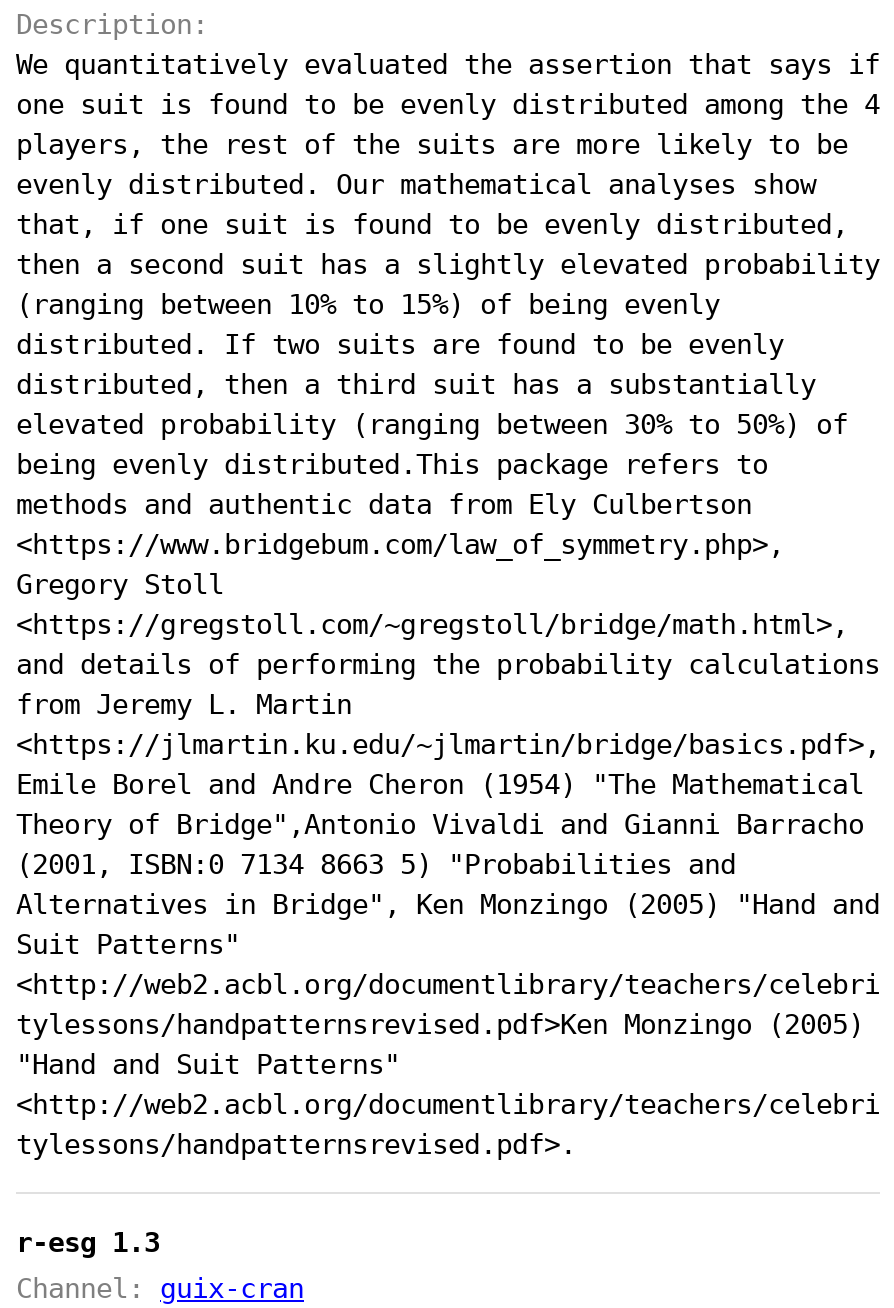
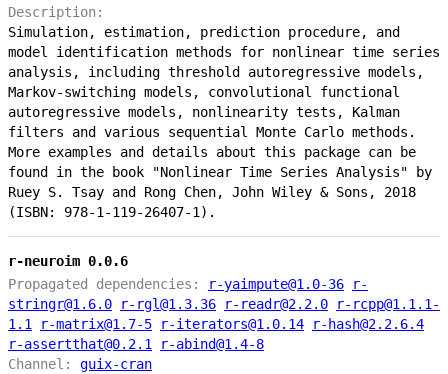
- We quantitatively evaluated the assertion that says if
- one suit is found to be evenly distributed among the 4
- players, the rest of the suits are more likely to be
- evenly distributed. Our mathematical analyses show
- that, if one suit is found to be evenly distributed,
- then a second suit has a slightly elevated probability
- (ranging between 10% to 15%) of being evenly
- distributed. If two suits are found to be evenly
- distributed, then a third suit has a substantially
- elevated probability (ranging between 30% to 50%) of
- being evenly distributed.This package refers to
- methods and authentic data from Ely Culbertson
- <https://www.bridgebum.com/law_of_symmetry.php>,
- Gregory Stoll
- <https://gregstoll.com/~gregstoll/bridge/math.html>,
- and details of performing the probability calculations
- from Jeremy L. Martin
- <https://jlmartin.ku.edu/~jlmartin/bridge/basics.pdf>,
- Emile Borel and Andre Cheron (1954) "The Mathematical
- Theory of Bridge",Antonio Vivaldi and Gianni Barracho
- (2001, ISBN:0 7134 8663 5) "Probabilities and
- Alternatives in Bridge", Ken Monzingo (2005) "Hand and
- Suit Patterns"
- <http://web2.acbl.org/documentlibrary/teachers/celebri
- tylessons/handpatternsrevised.pdf>Ken Monzingo (2005)
- "Hand and Suit Patterns"
- <http://web2.acbl.org/documentlibrary/teachers/celebri
- tylessons/handpatternsrevised.pdf>.
- r-esg 1.3
+ Simulation, estimation, prediction procedure, and
+ model identification methods for nonlinear time series
+ analysis, including threshold autoregressive models,
+ Markov-switching models, convolutional functional
+ autoregressive models, nonlinearity tests, Kalman
+ filters and various sequential Monte Carlo methods.
+ More examples and details about this package can be
+ found in the book "Nonlinear Time Series Analysis" by
+ Ruey S. Tsay and Rong Chen, John Wiley & Sons, 2018
+ (ISBN: 978-1-119-26407-1).
+ r-neuroim 0.0.6
+ Propagated dependencies: r-yaimpute@1.0-36 r-
+ stringr@1.6.0 r-rgl@1.3.36 r-readr@2.2.0 r-rcpp@1.1.1-
+ 1.1 r-matrix@1.7-5 r-iterators@1.0.14 r-hash@2.2.6.4
+ r-assertthat@0.2.1 r-abind@1.4-8
